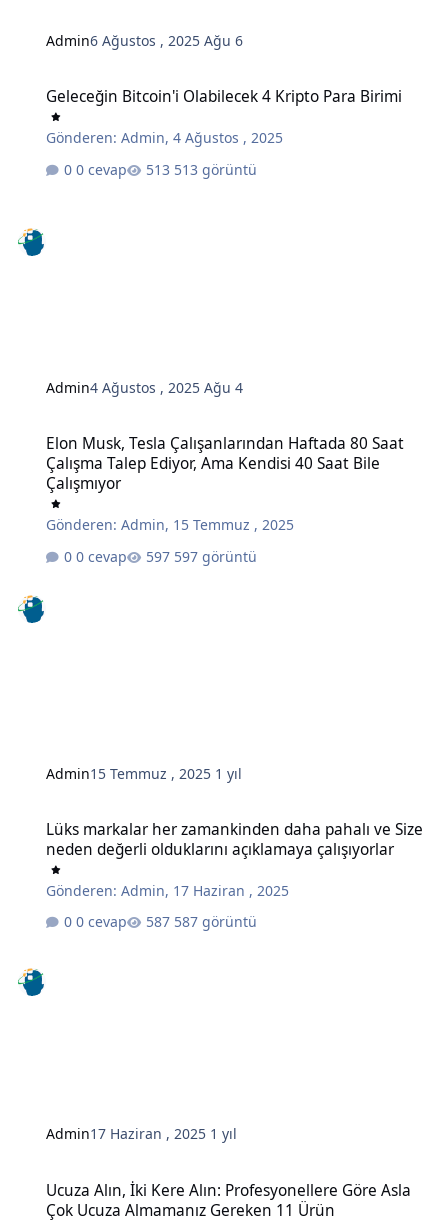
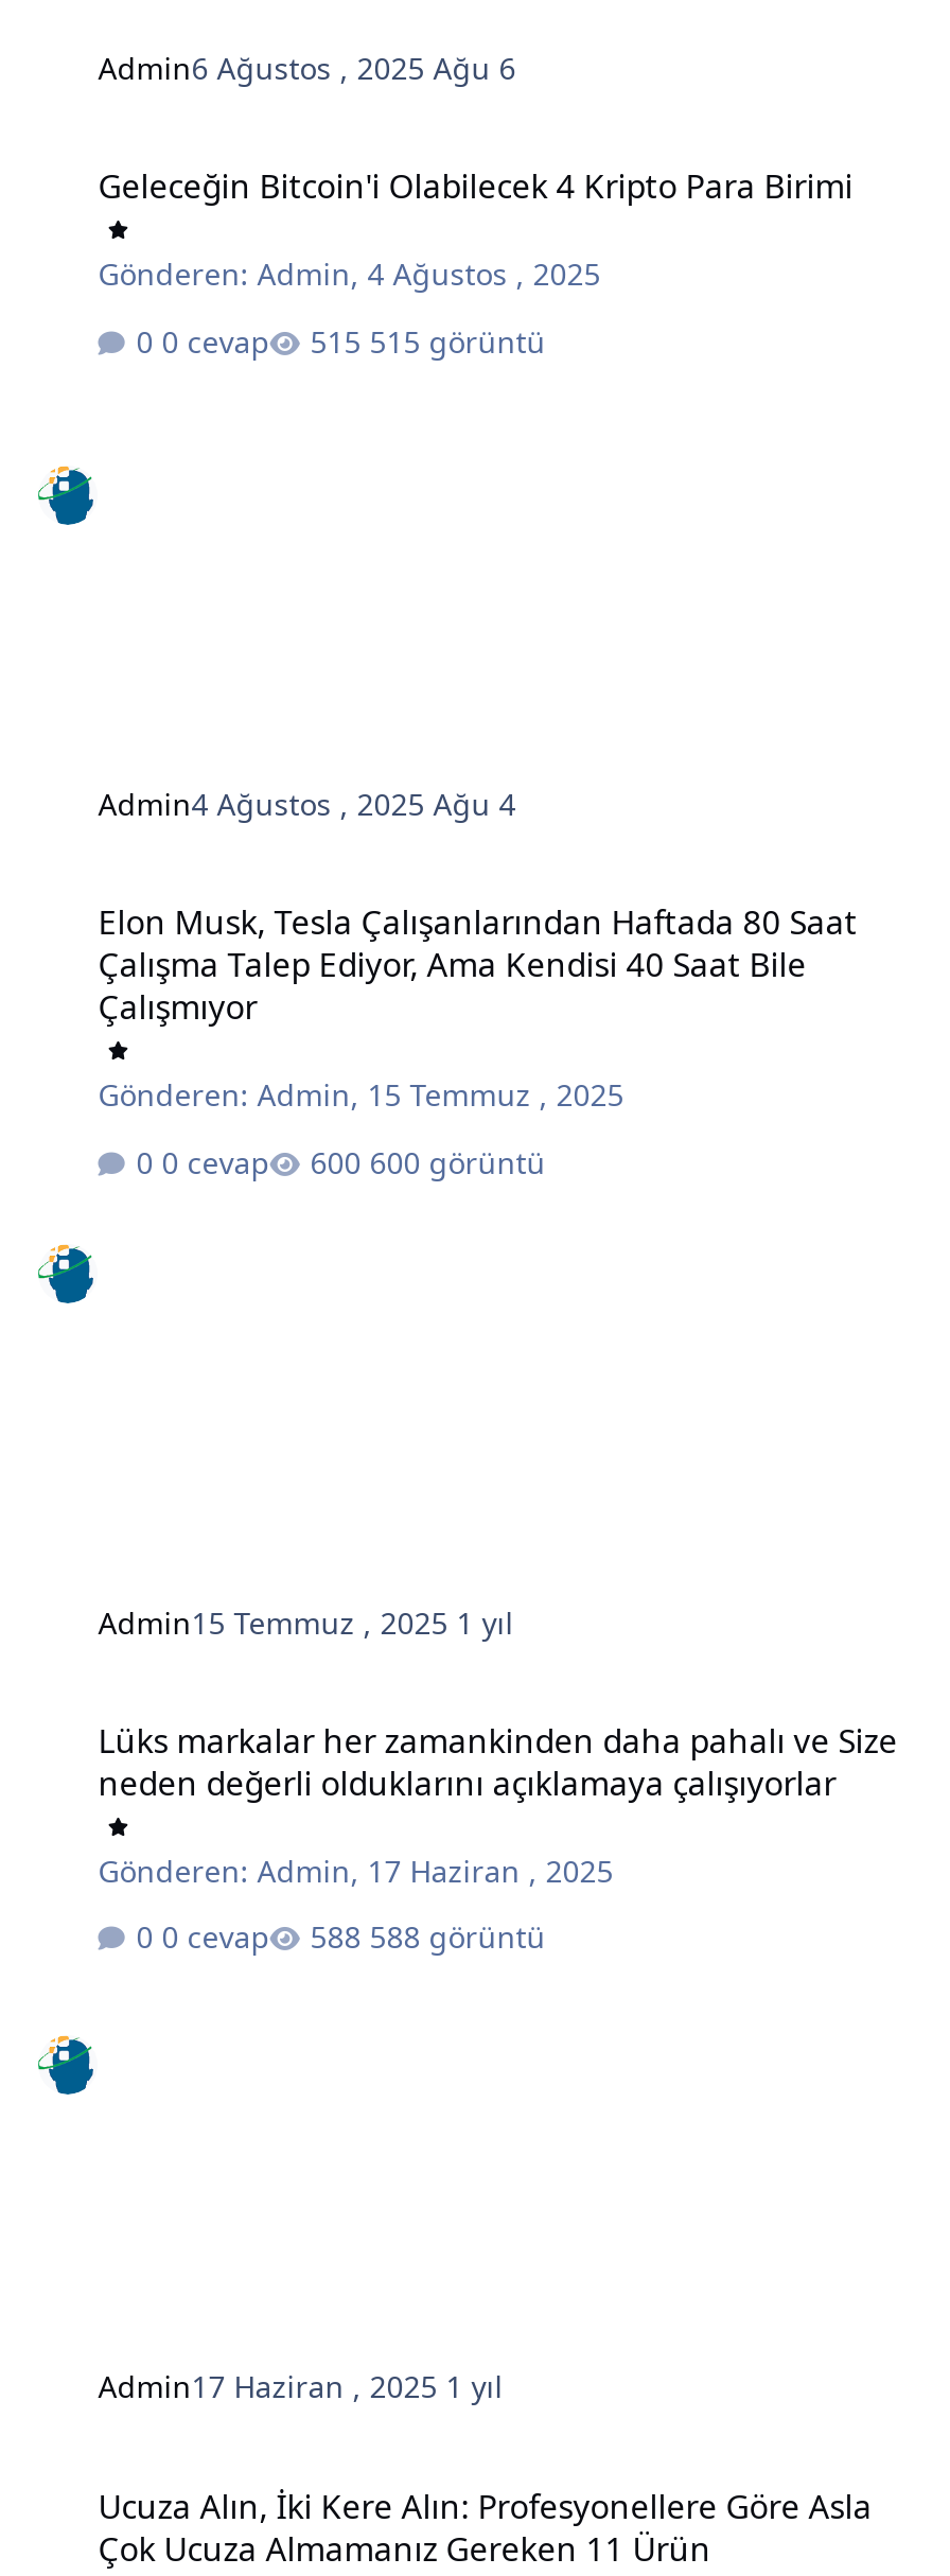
- 513 görüntü
+ 515 görüntü

- 597 görüntü
+ 600 görüntü

- 587 görüntü
+ 588 görüntü
